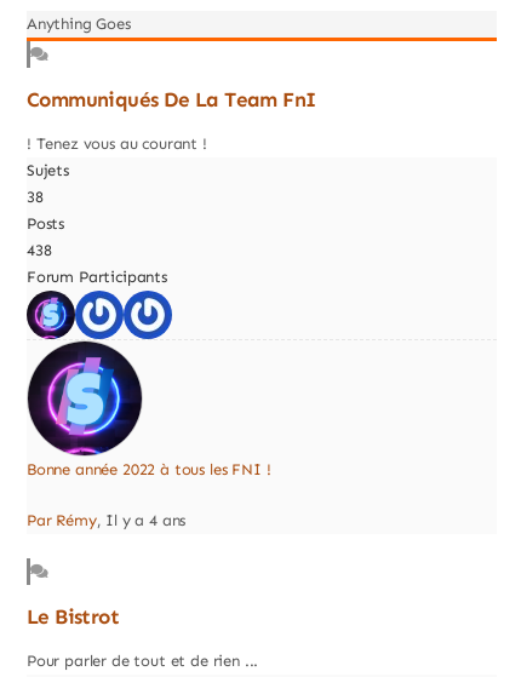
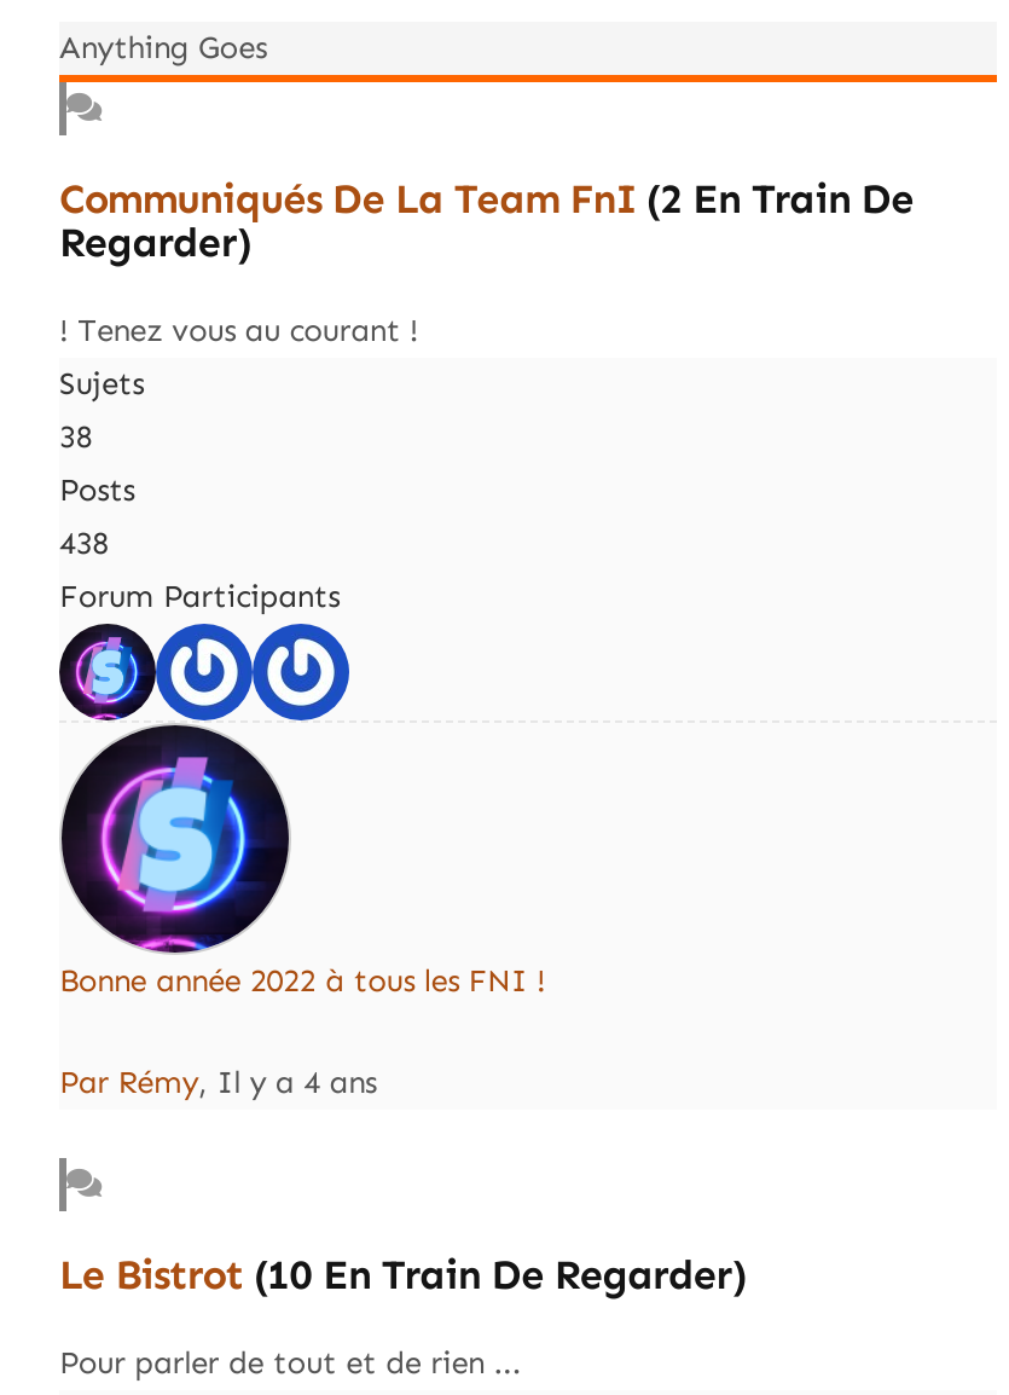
- Communiqués De La Team FnI
+ Communiqués De La Team FnI (2 En Train De
+ Regarder)

- Le Bistrot
+ Le Bistrot (10 En Train De Regarder)
